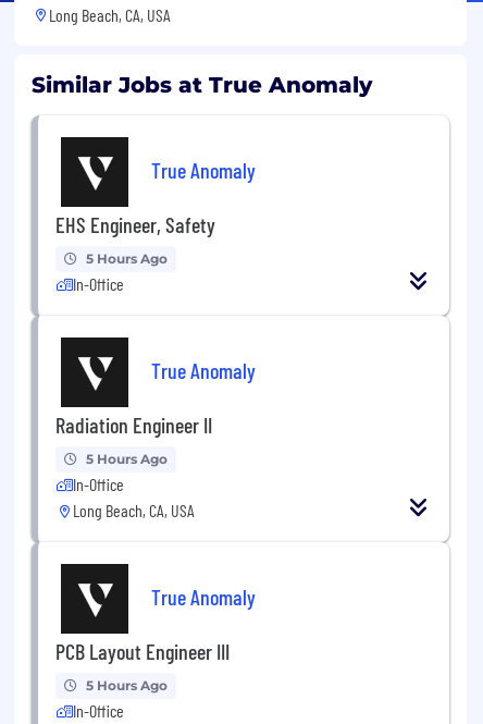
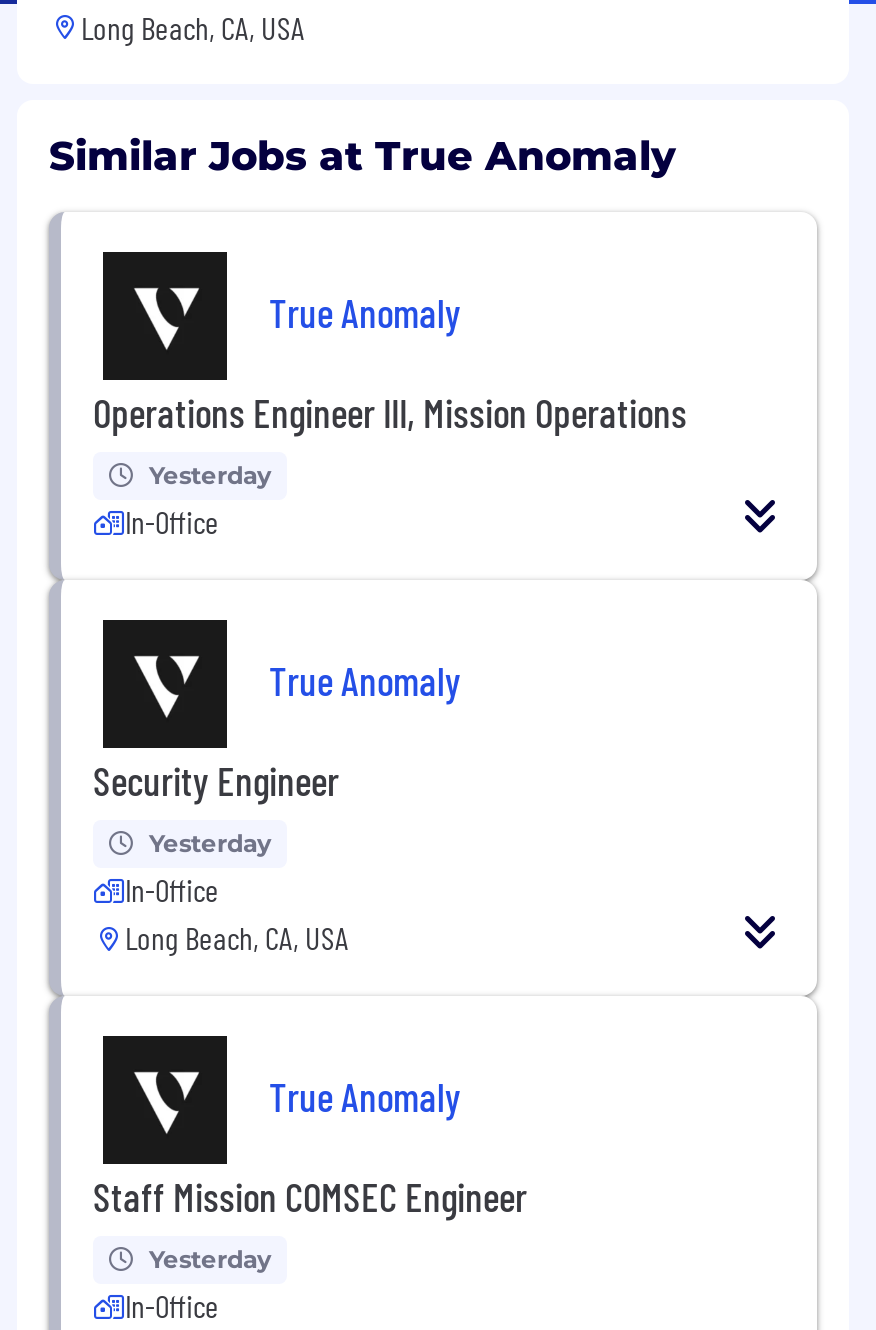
- EHS Engineer, Safety
+ Operations Engineer III, Mission Operations

- 5 Hours Ago
+ Yesterday

- Radiation Engineer II
+ Security Engineer

- 5 Hours Ago
+ Yesterday

- PCB Layout Engineer III
+ Staff Mission COMSEC Engineer

- 5 Hours Ago
+ Yesterday
